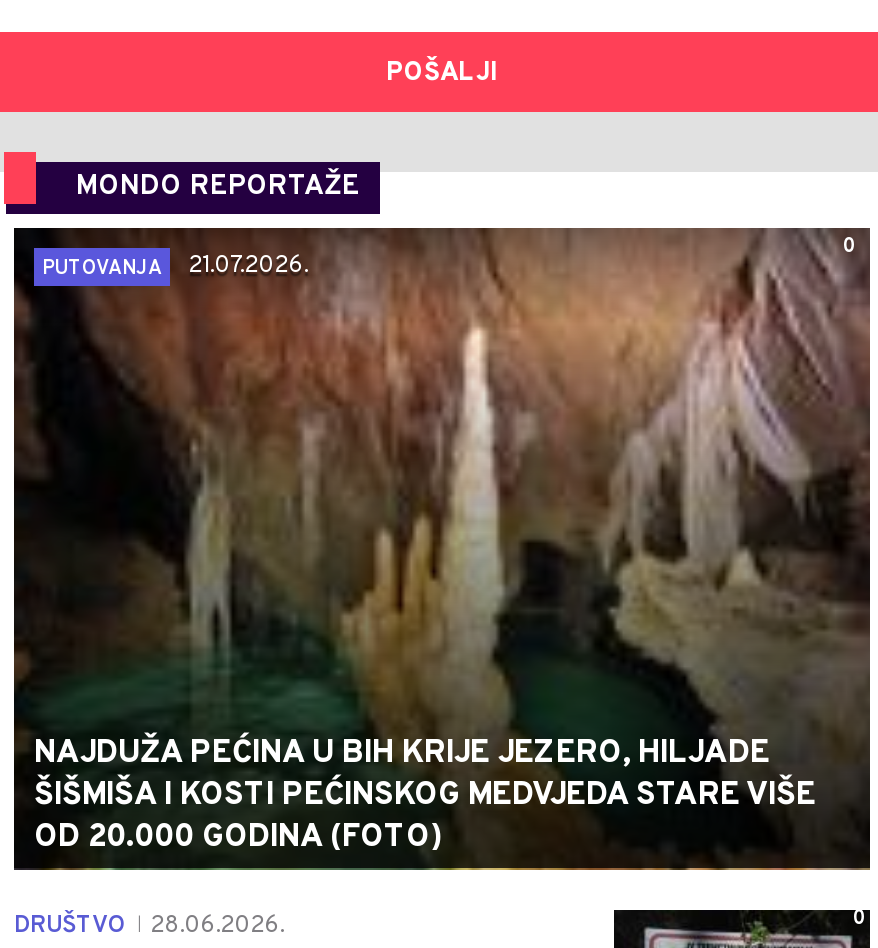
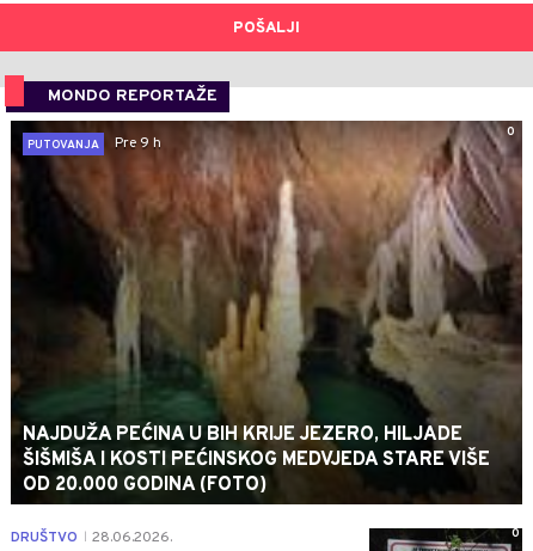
- PUTOVANJA 21.07.2026.
+ PUTOVANJA Pre 9 h
